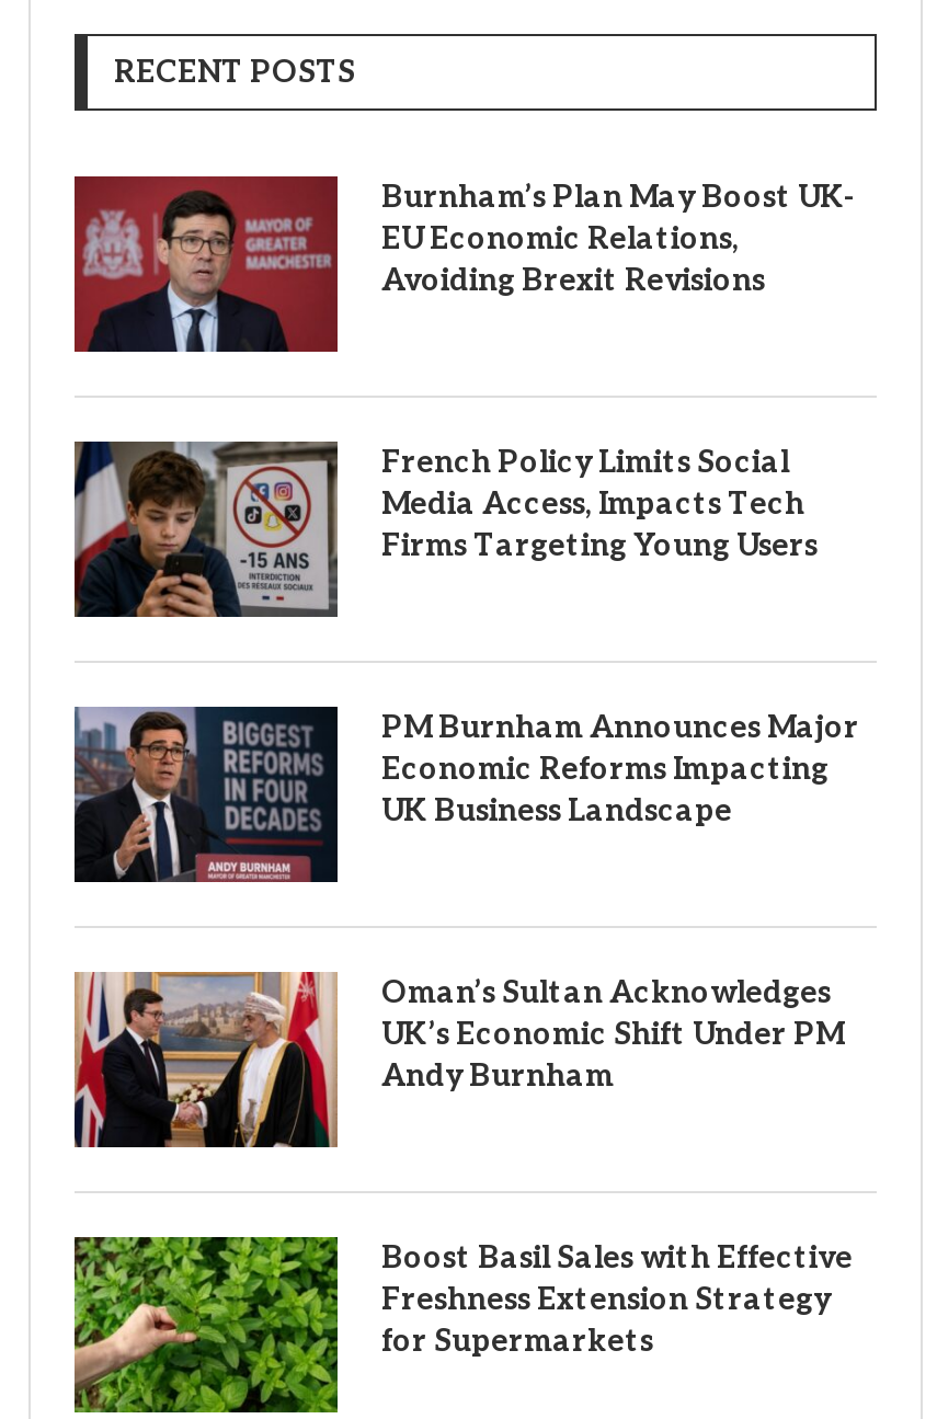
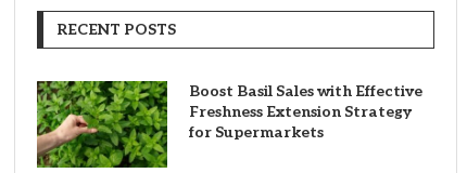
- [image]
- Burnham’s Plan May Boost UK-
- EU Economic Relations,
- Avoiding Brexit Revisions

- [image]
- French Policy Limits Social
- Media Access, Impacts Tech
- Firms Targeting Young Users

- [image]
- PM Burnham Announces Major
- Economic Reforms Impacting
- UK Business Landscape

- [image]
- Oman’s Sultan Acknowledges
- UK’s Economic Shift Under PM
- Andy Burnham
